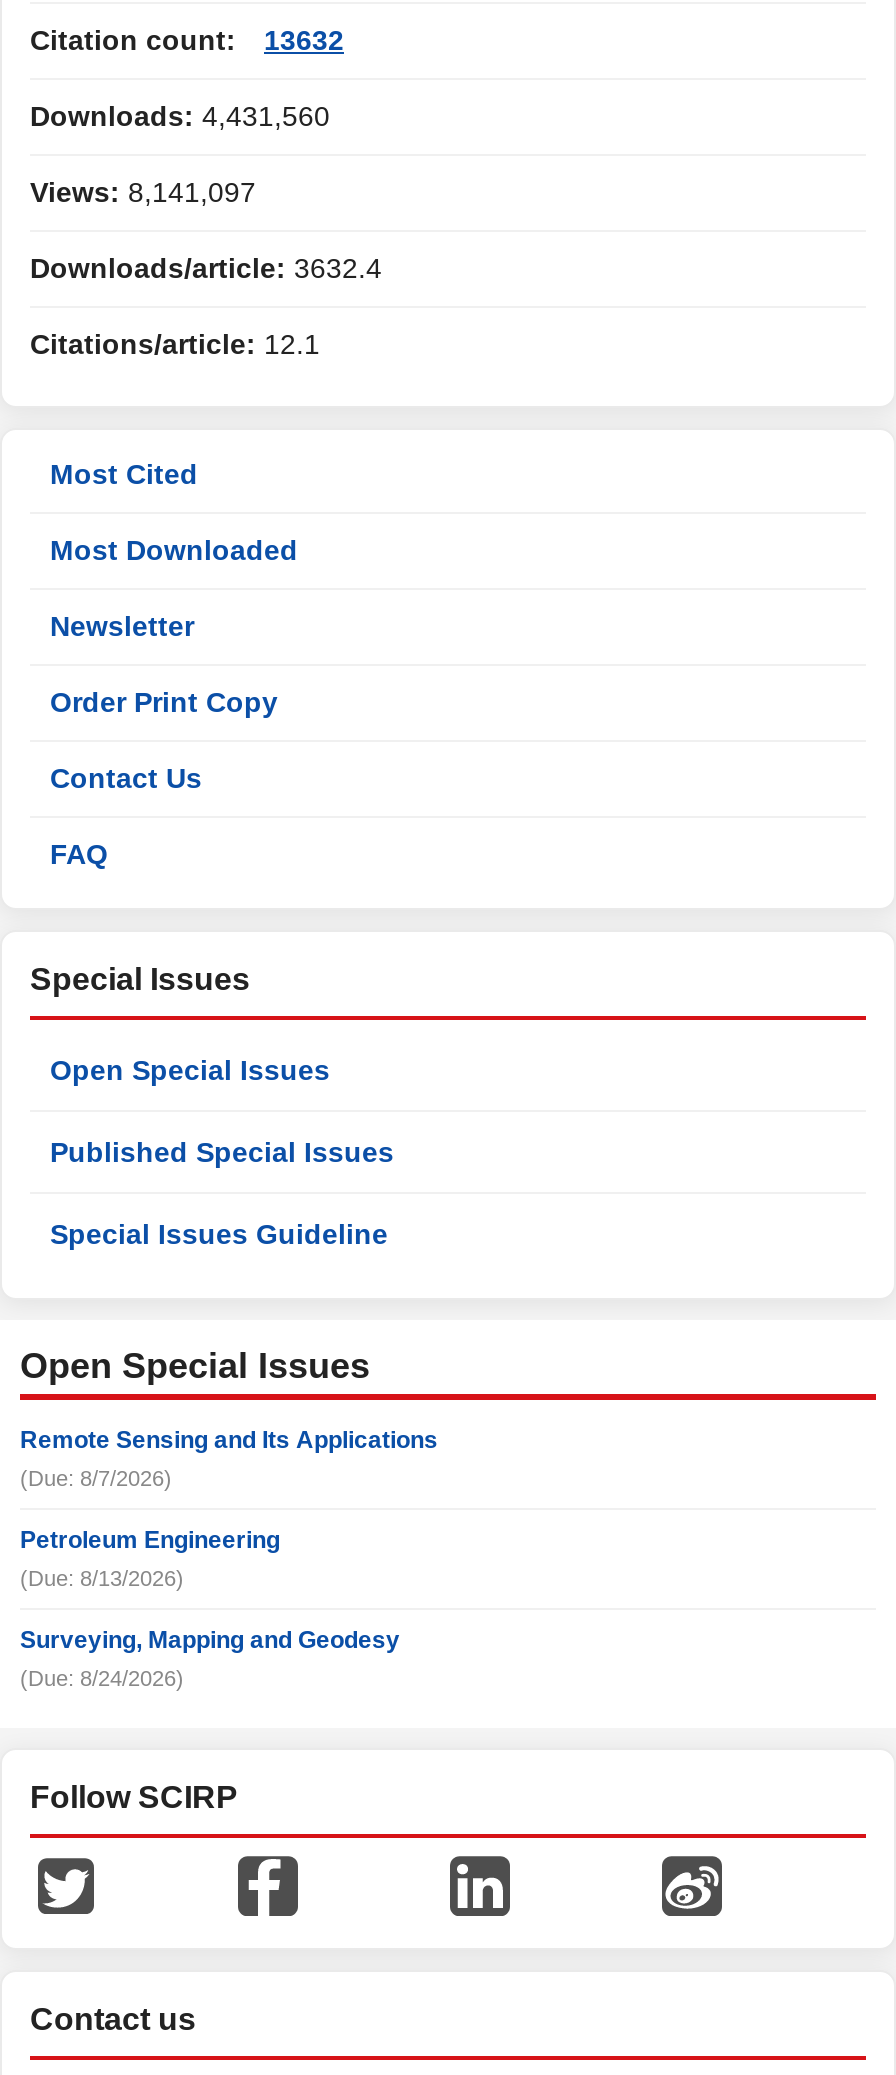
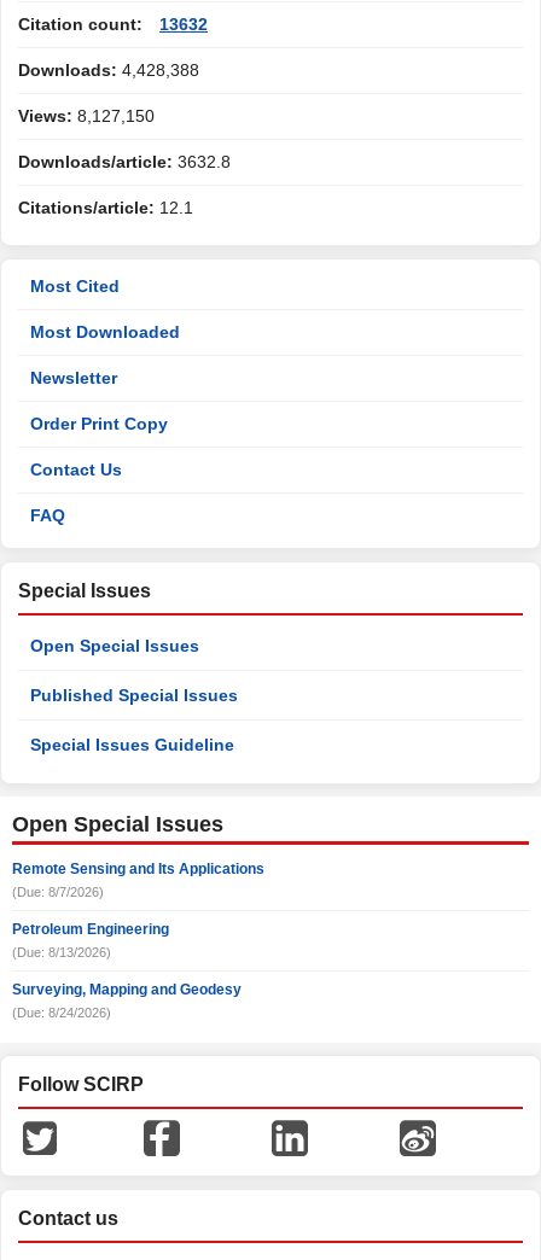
- Downloads: 4,431,560
+ Downloads: 4,428,388

- Views: 8,141,097
+ Views: 8,127,150

- Downloads/article: 3632.4
+ Downloads/article: 3632.8
